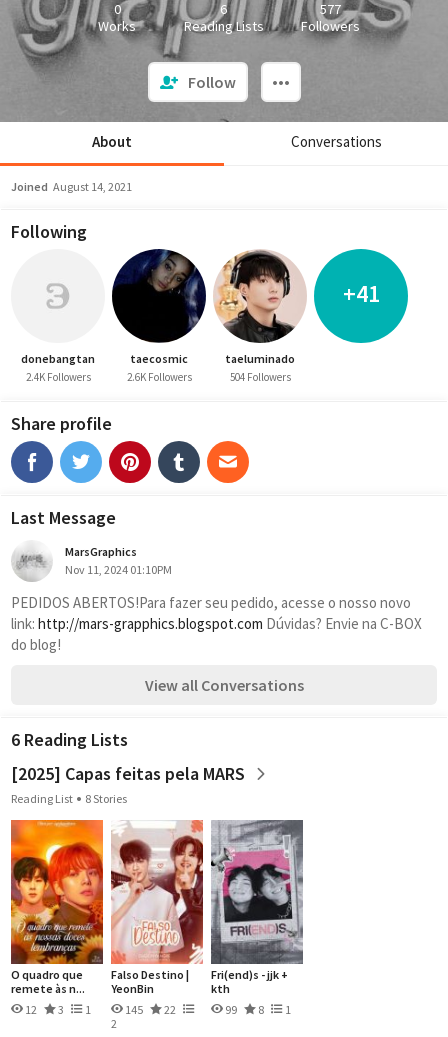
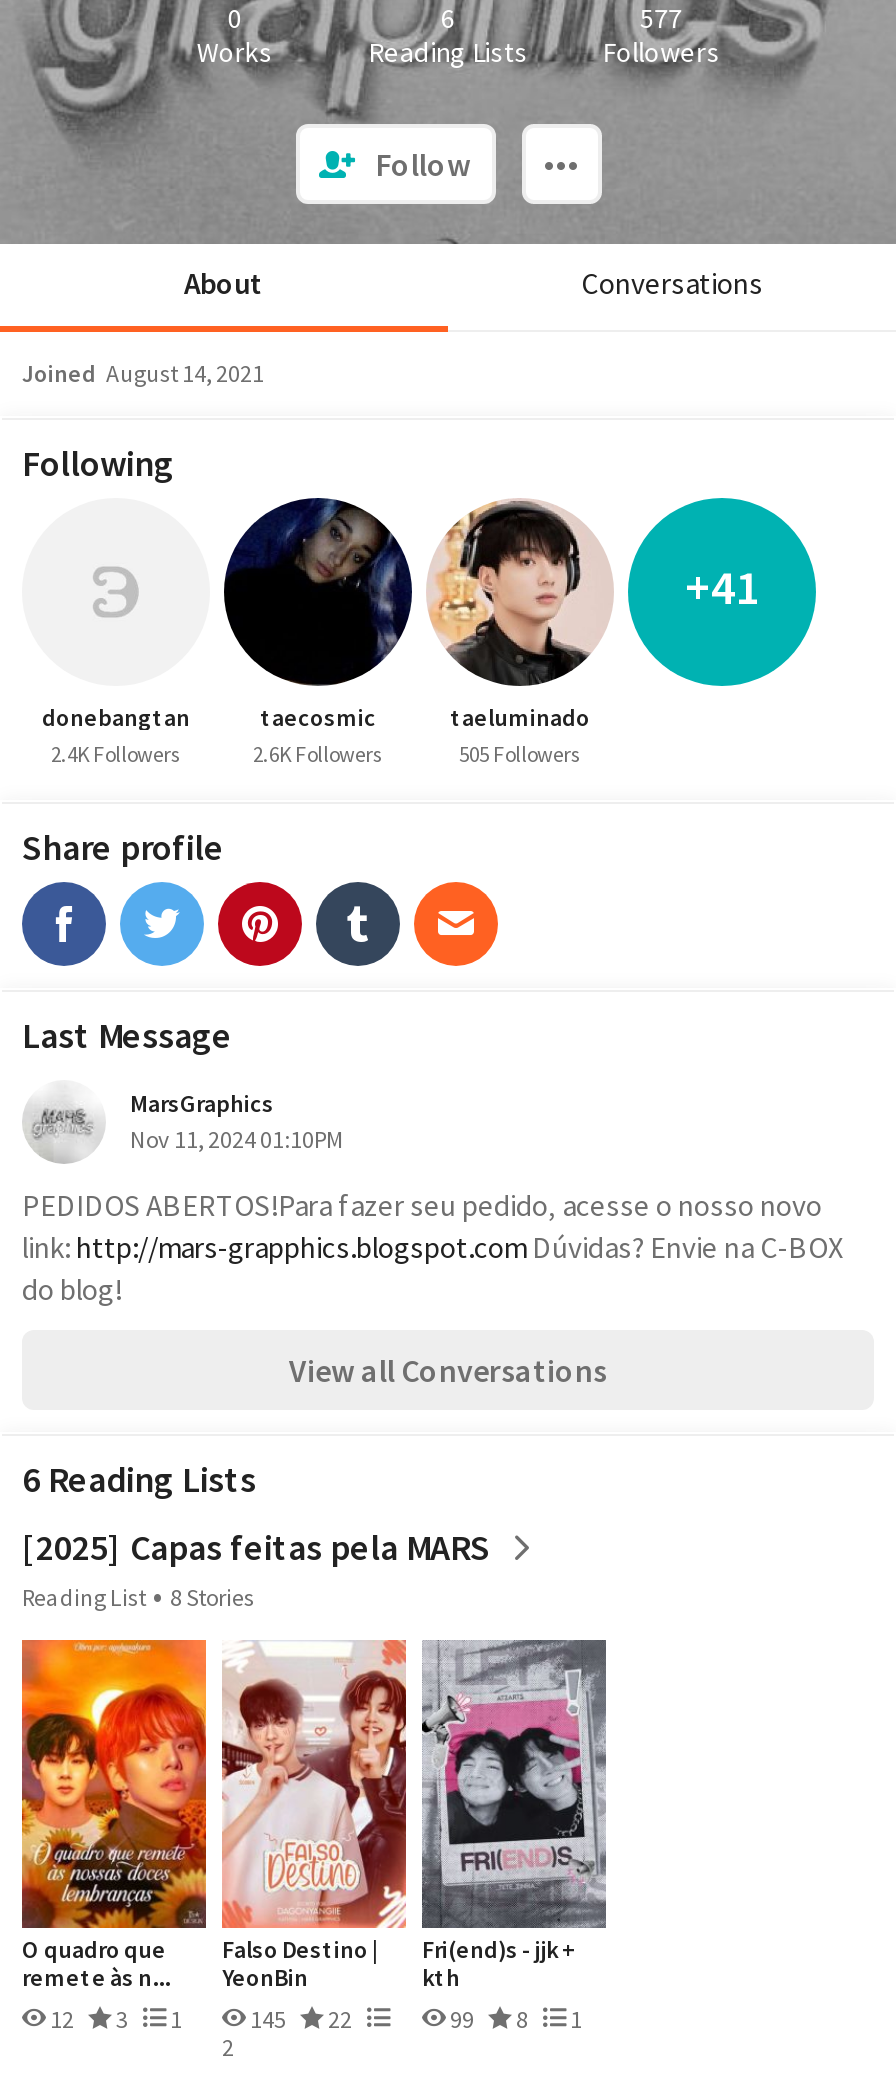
- 504 Followers
+ 505 Followers
